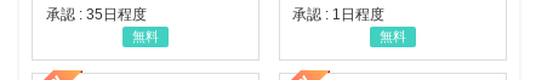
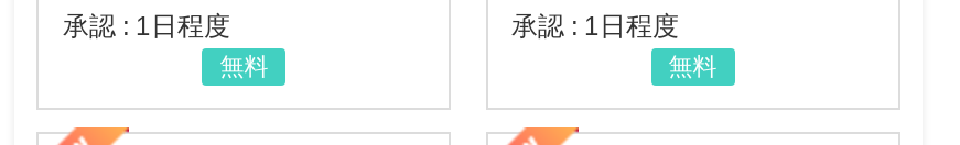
- 承認 : 35日程度
+ 承認 : 1日程度
